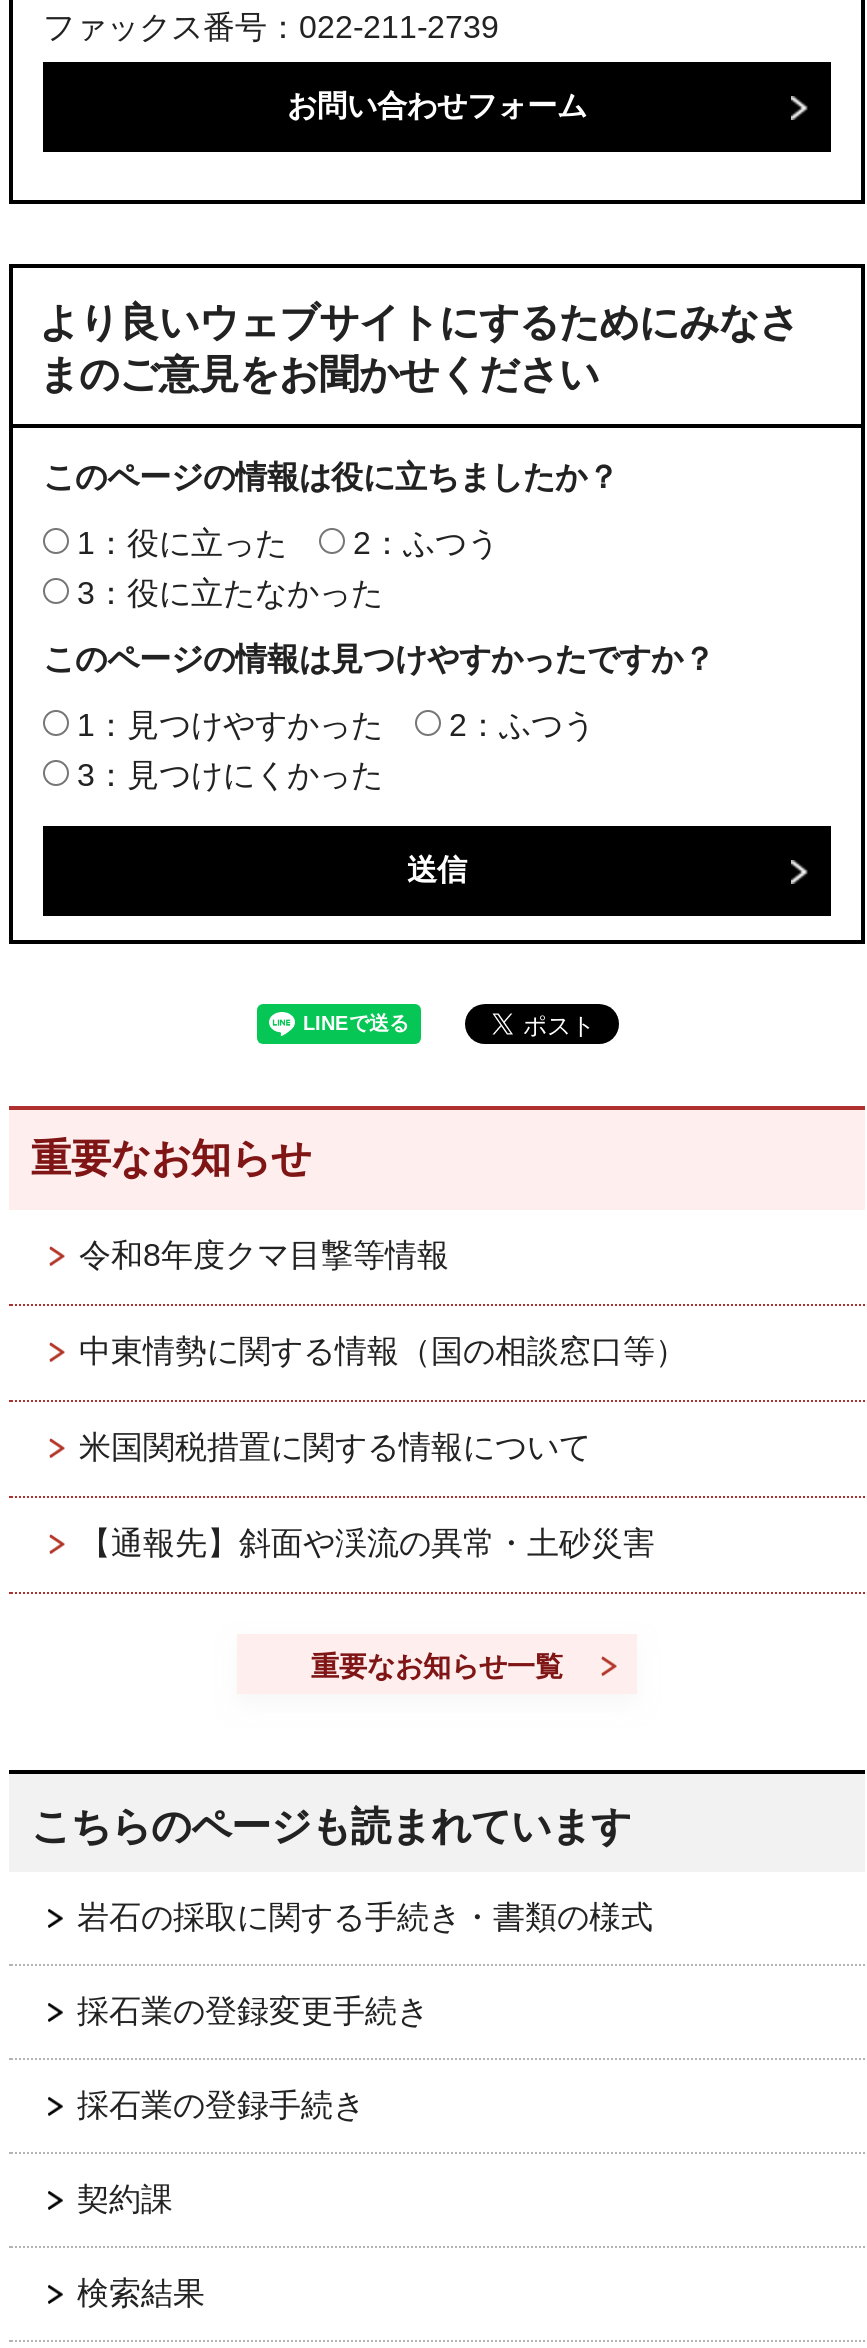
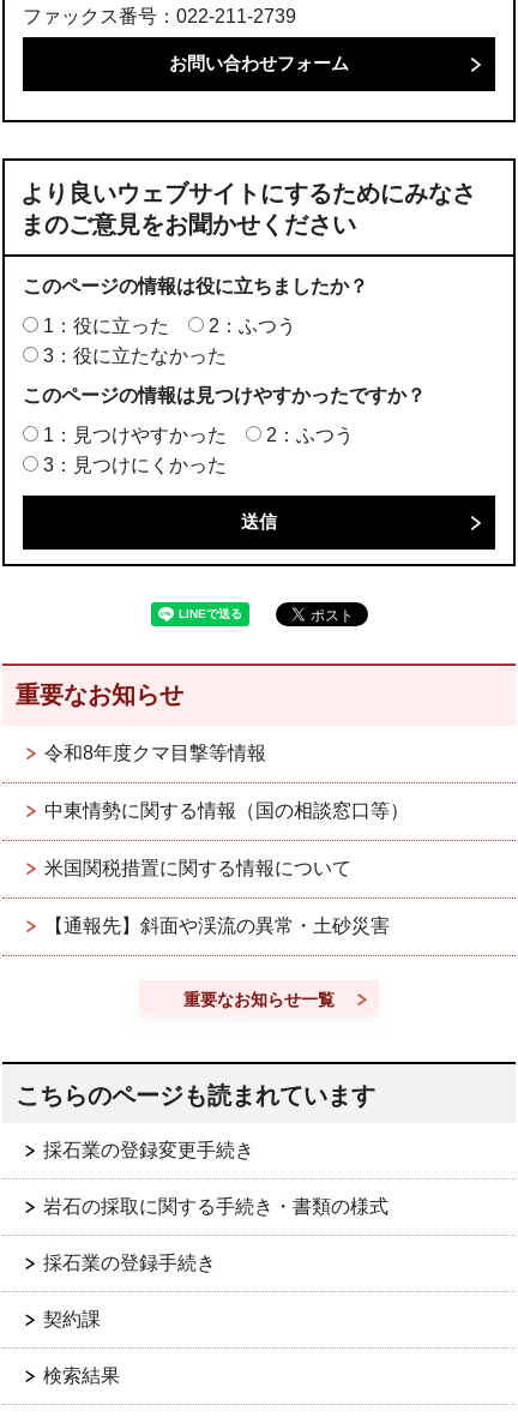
moved down: 岩石の採取に関する手続き・書類の様式

moved up: 採石業の登録変更手続き
